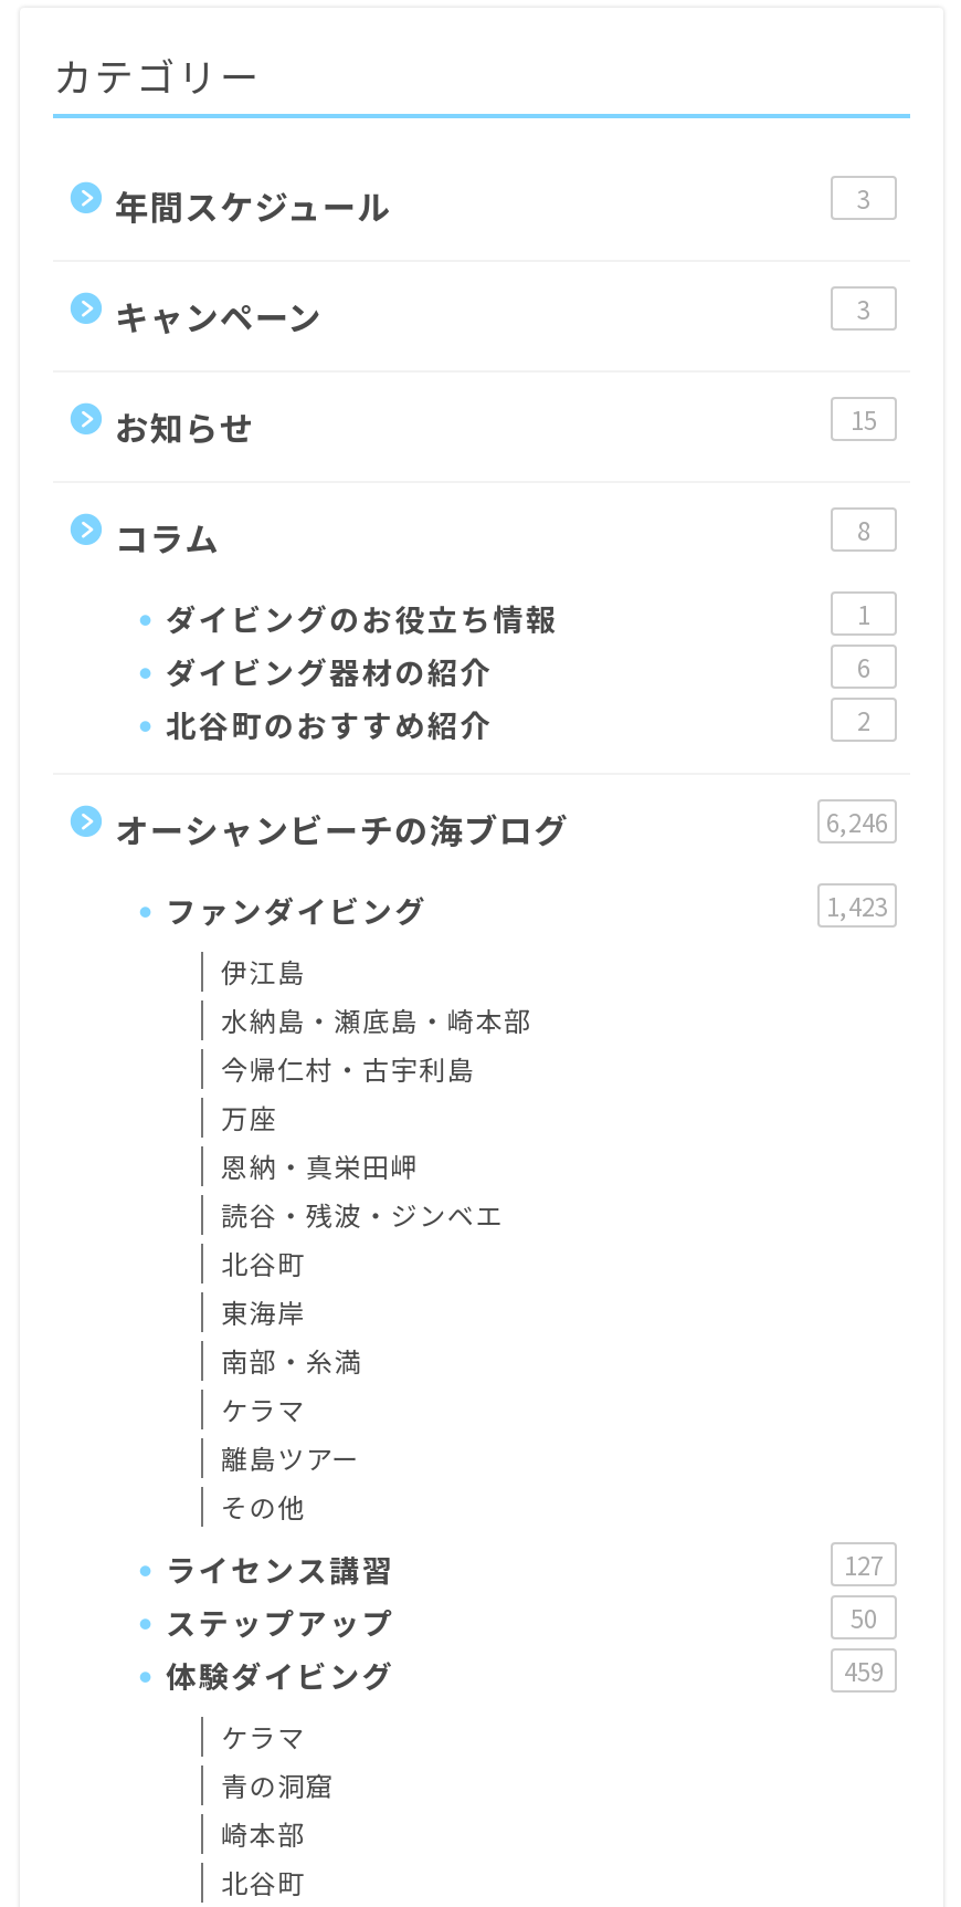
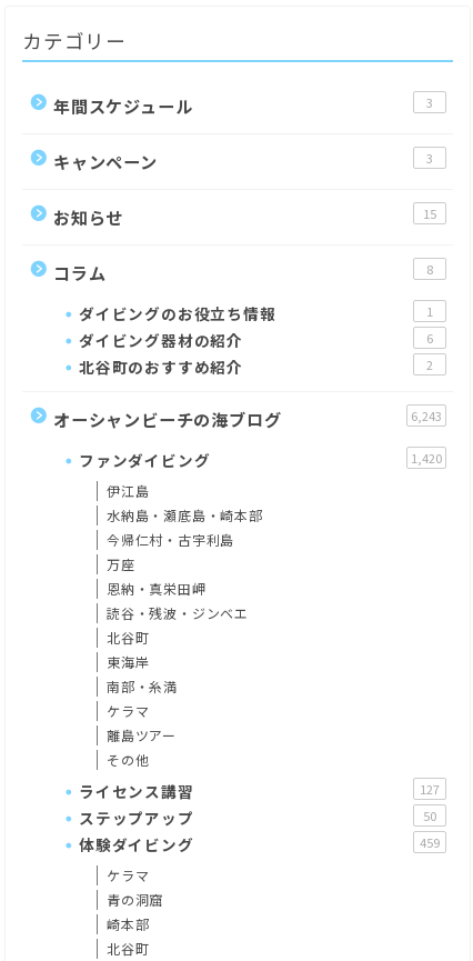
- 6,246
+ 6,243

- 1,423
+ 1,420
